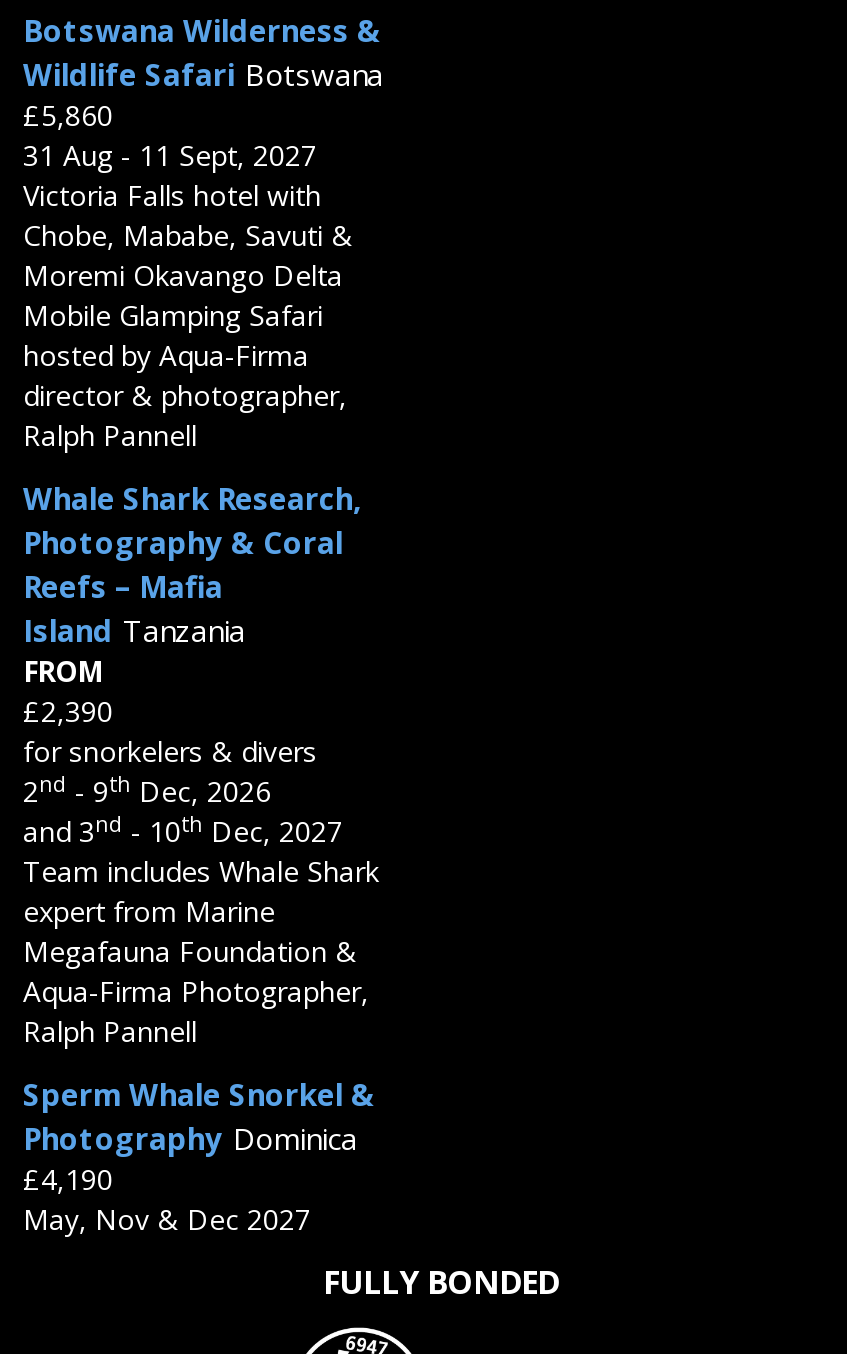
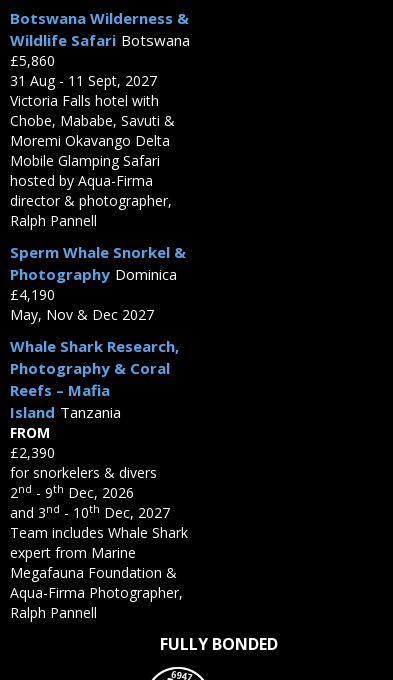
moved down: Whale Shark Research, | Photography & Coral | Reefs – Mafia | ... | Aqua-Firma Photographer, | Ralph Pannell

moved up: Sperm Whale Snorkel & | Photography Dominica | £4,190 | May, Nov & Dec 2027
